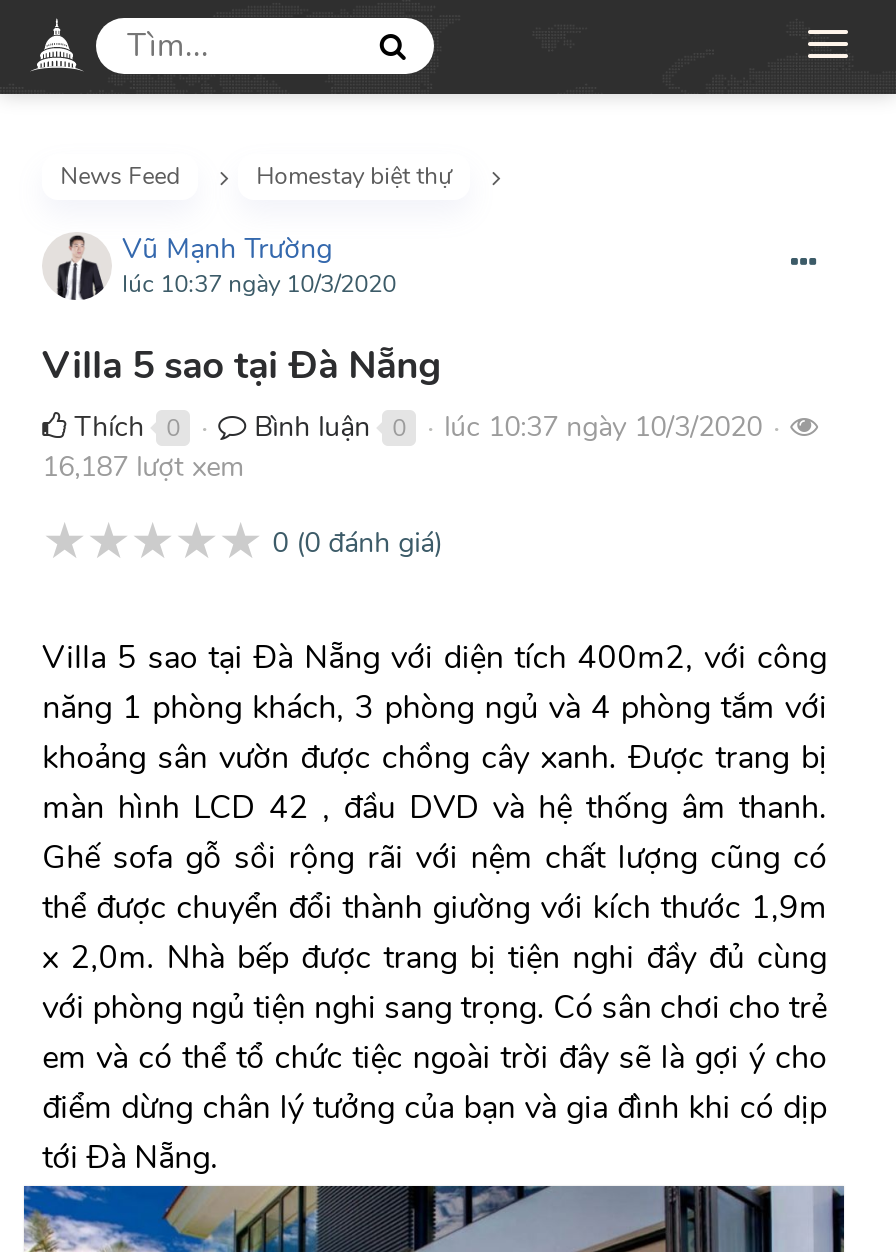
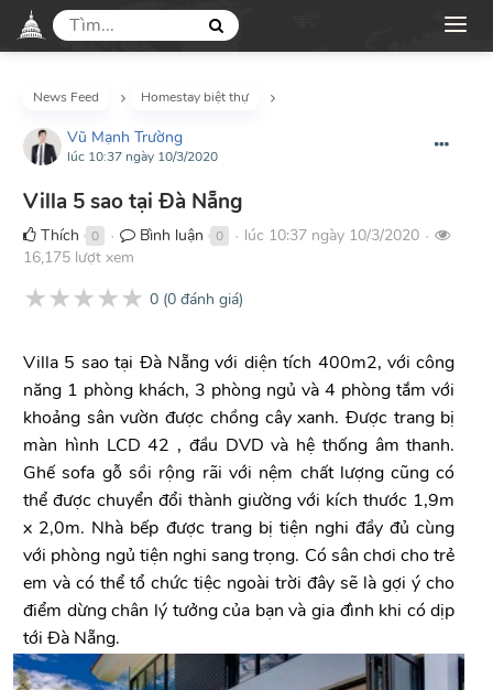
- 16,187 lượt xem
+ 16,175 lượt xem
